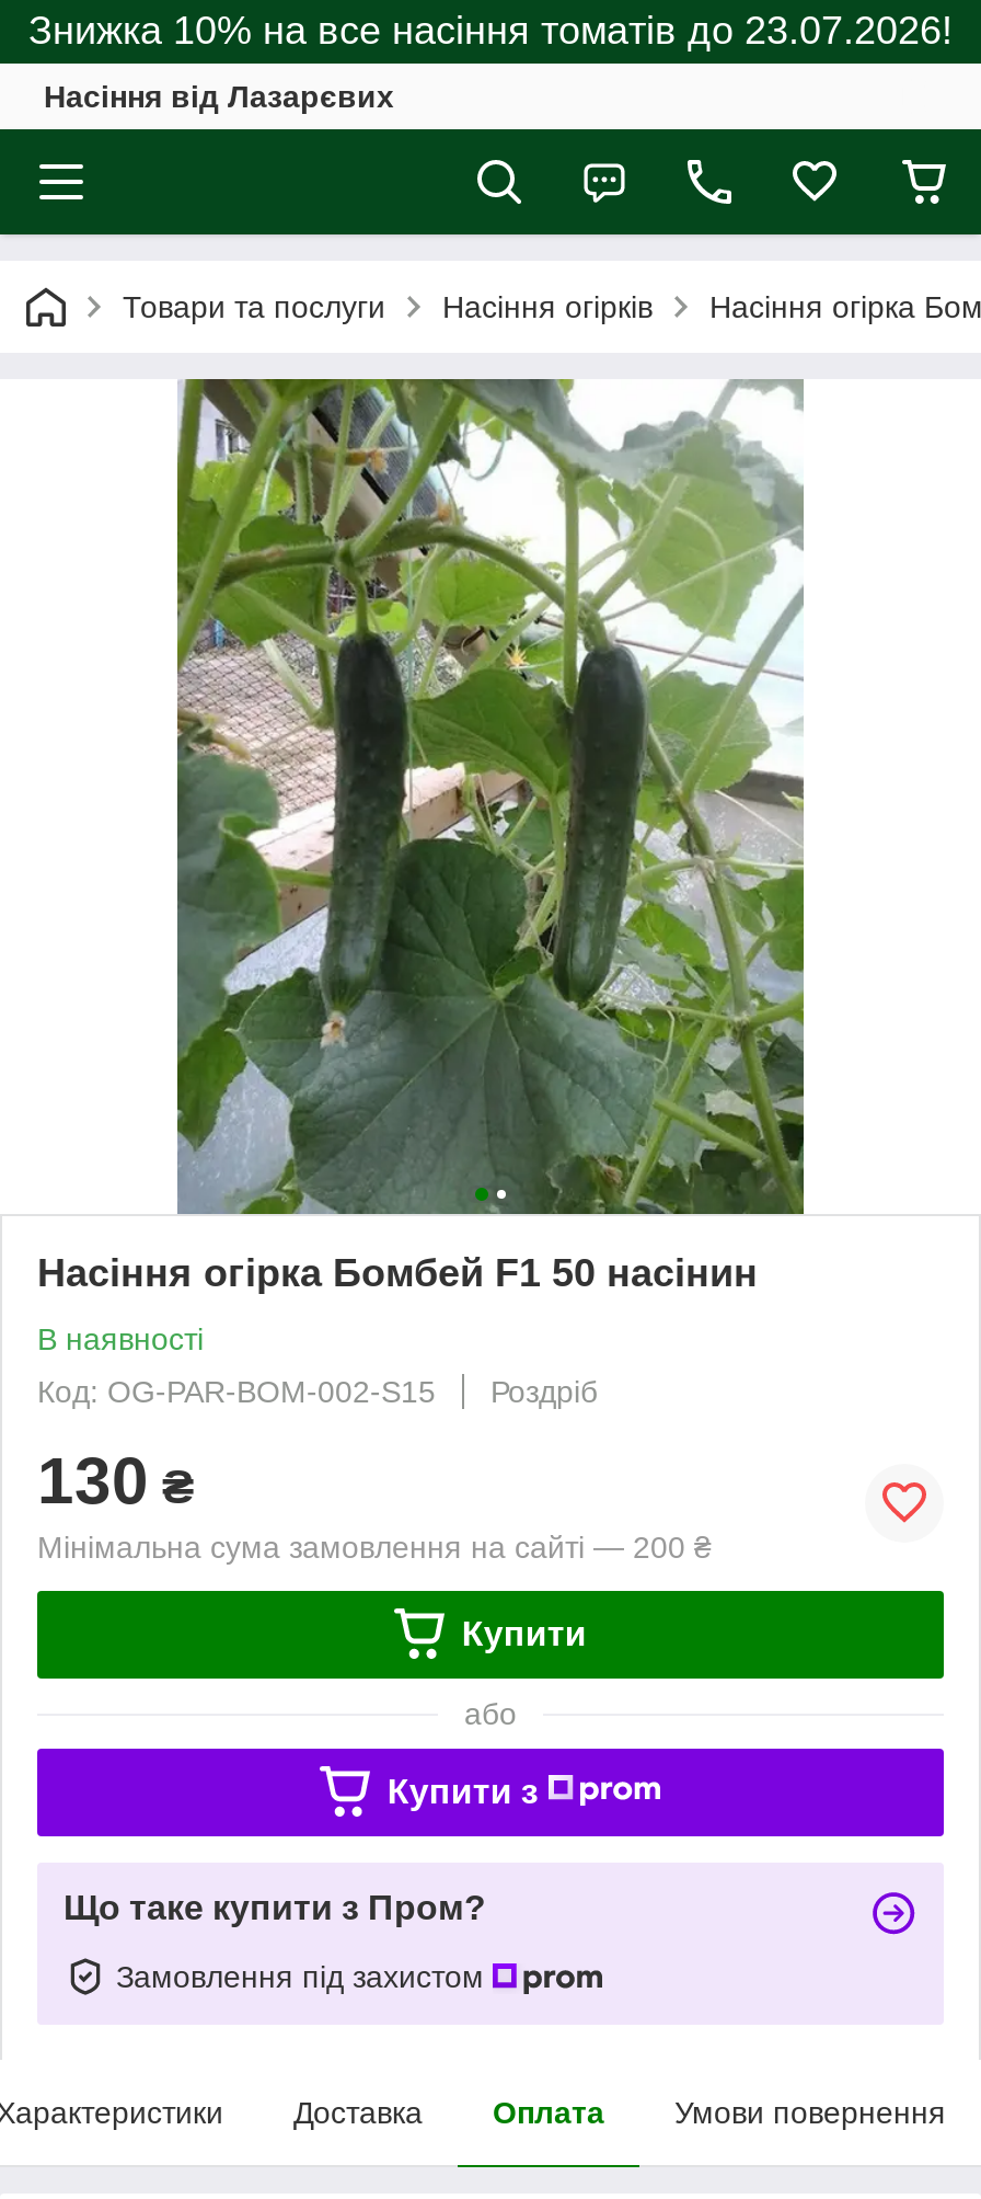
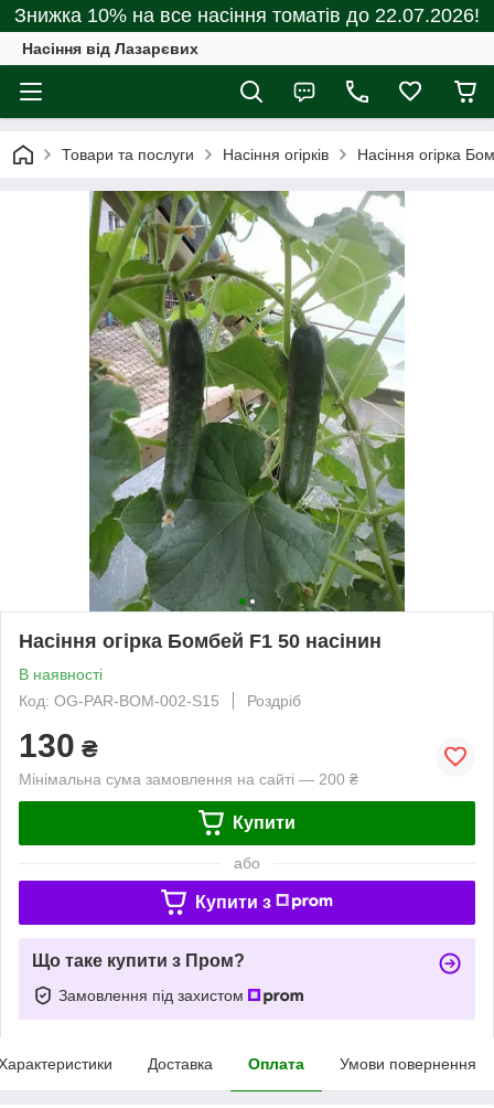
- Знижка 10% на все насіння томатів до 23.07.2026!
+ Знижка 10% на все насіння томатів до 22.07.2026!
